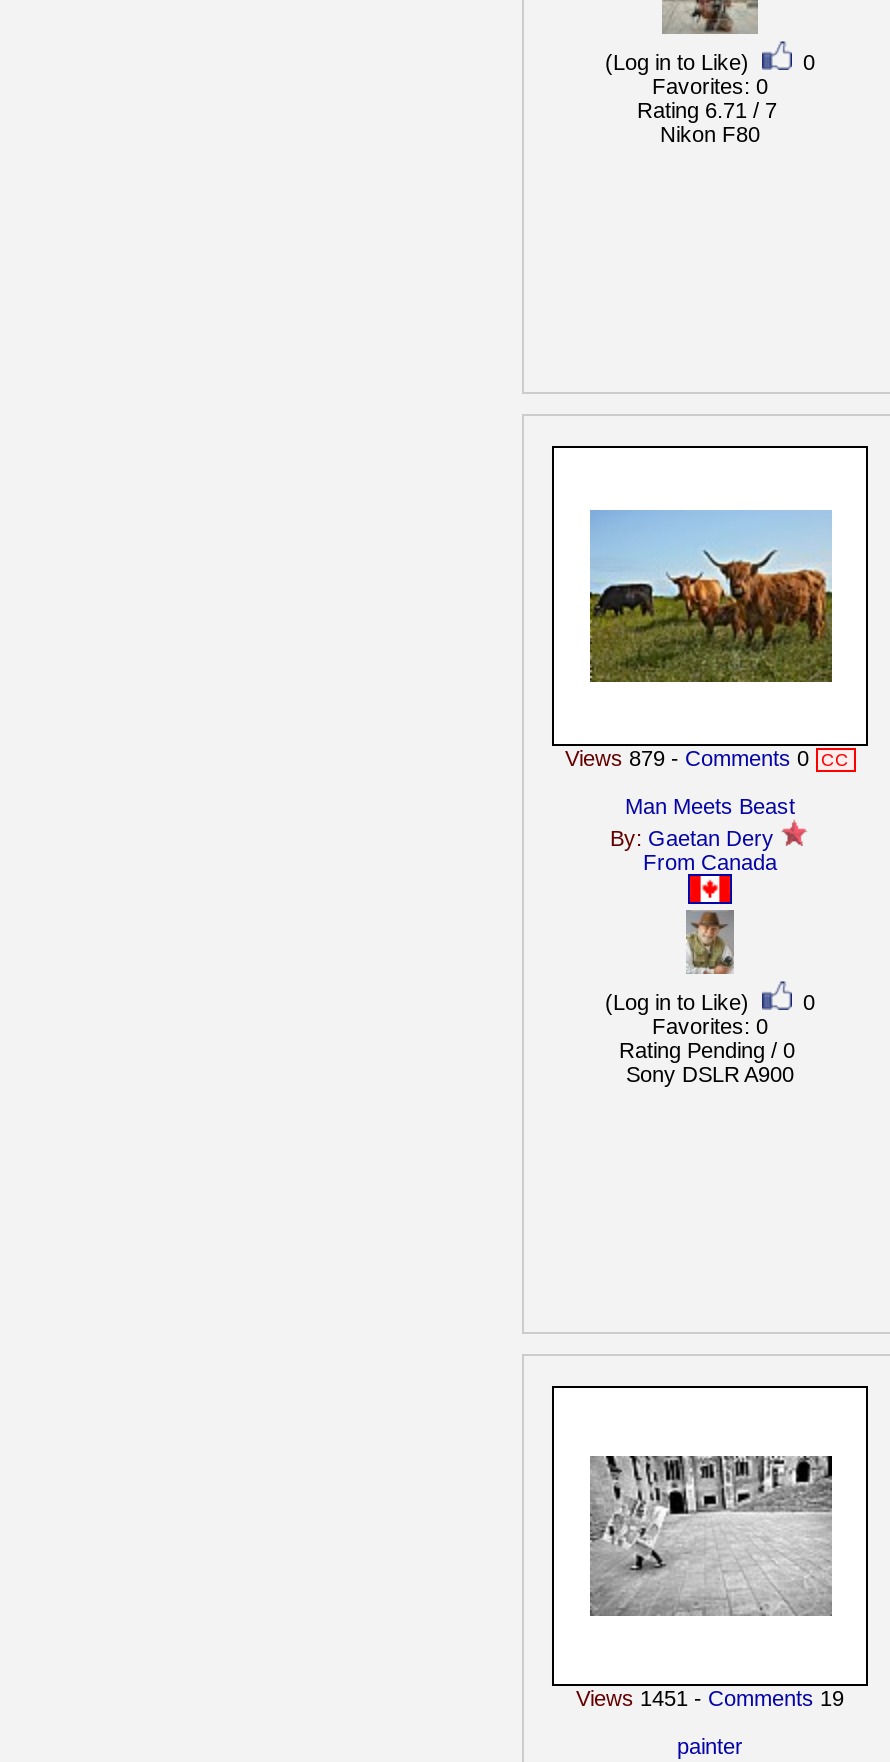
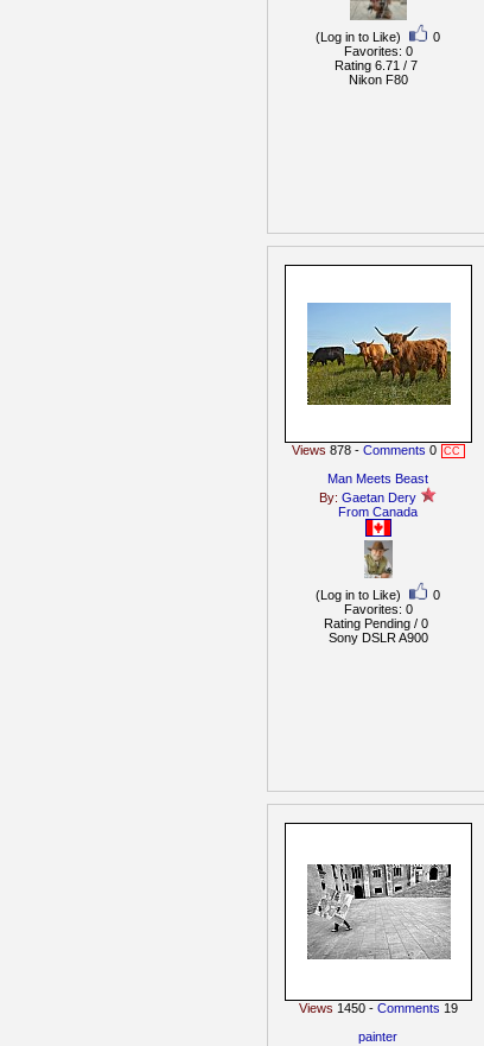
- Views879 -Comments0 CC
+ Views878 -Comments0 CC

- Views1451 -Comments19
+ Views1450 -Comments19
